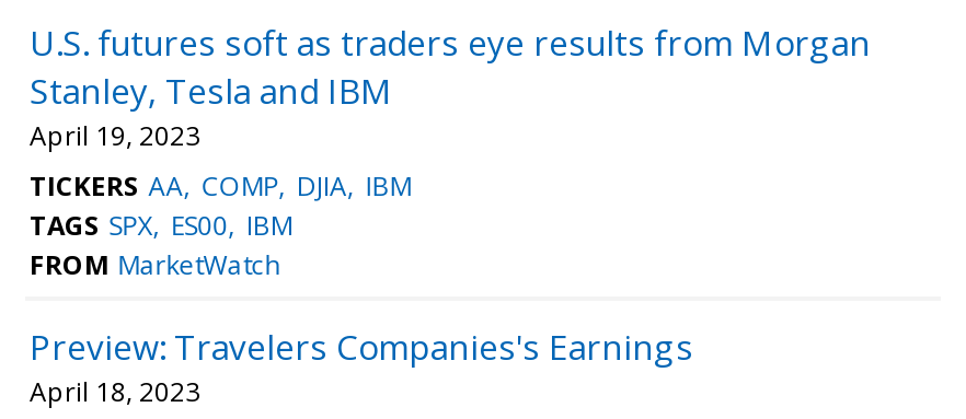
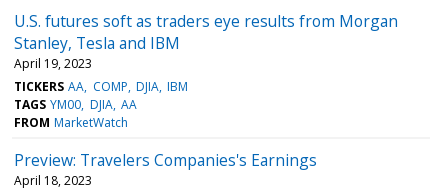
- TAGS SPX ES00 IBM
+ TAGS YM00 DJIA AA
